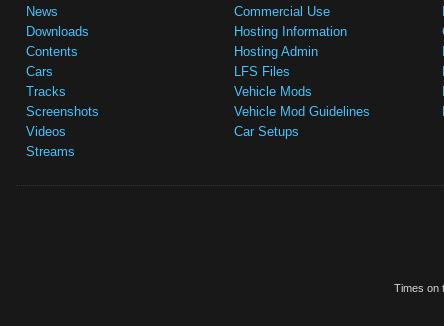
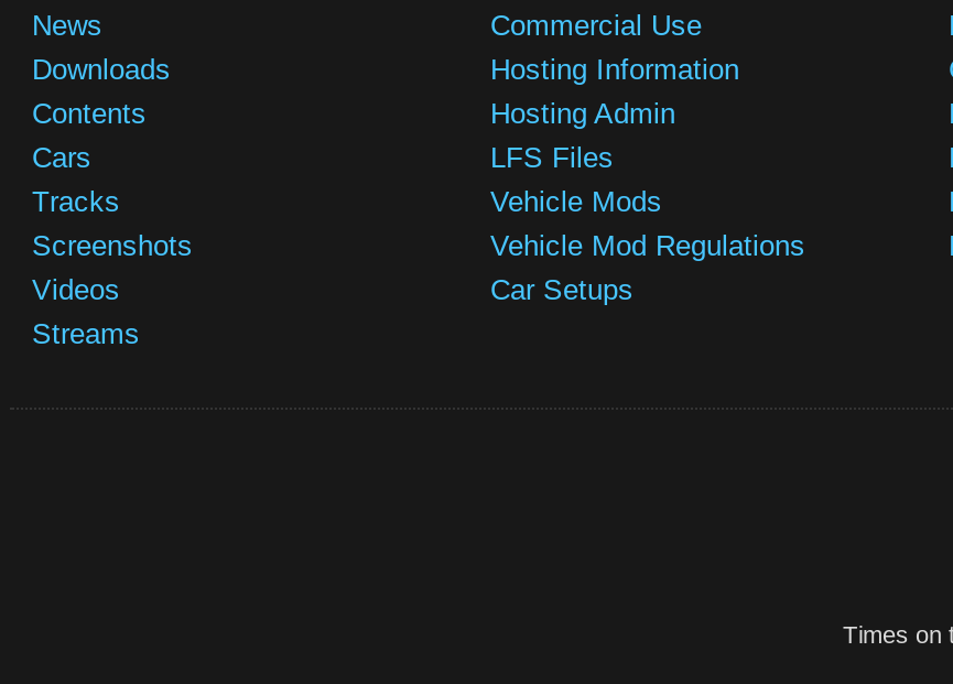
- Vehicle Mod Guidelines
+ Vehicle Mod Regulations
